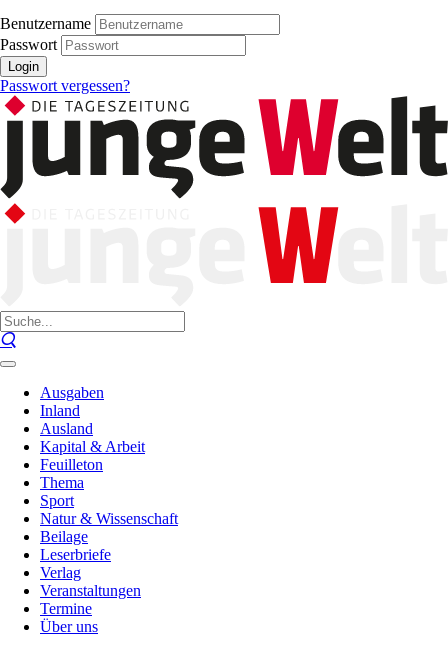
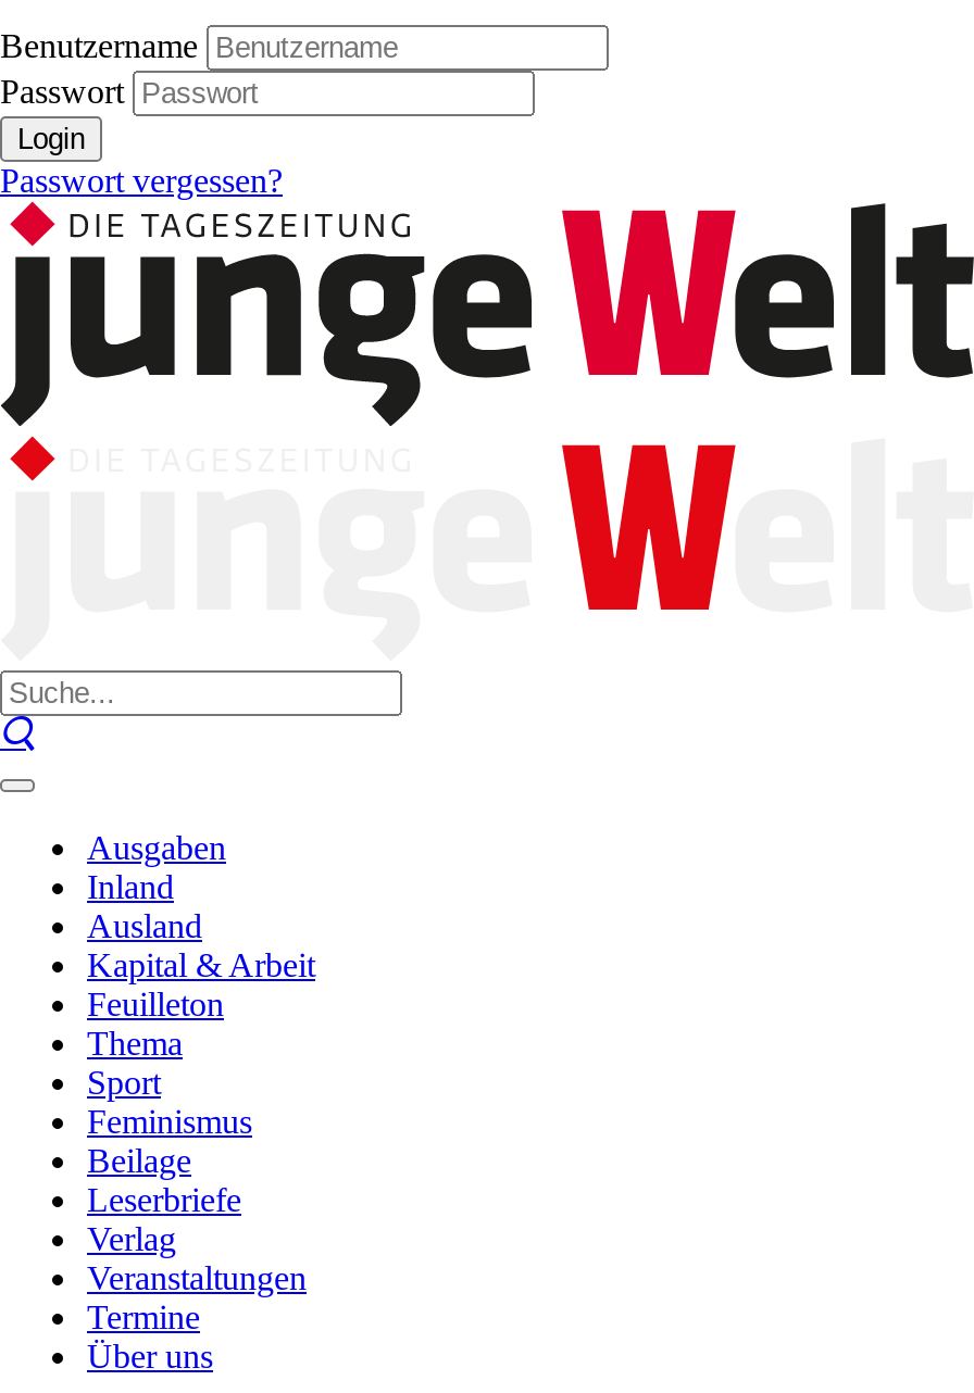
- Natur & Wissenschaft
+ Feminismus
